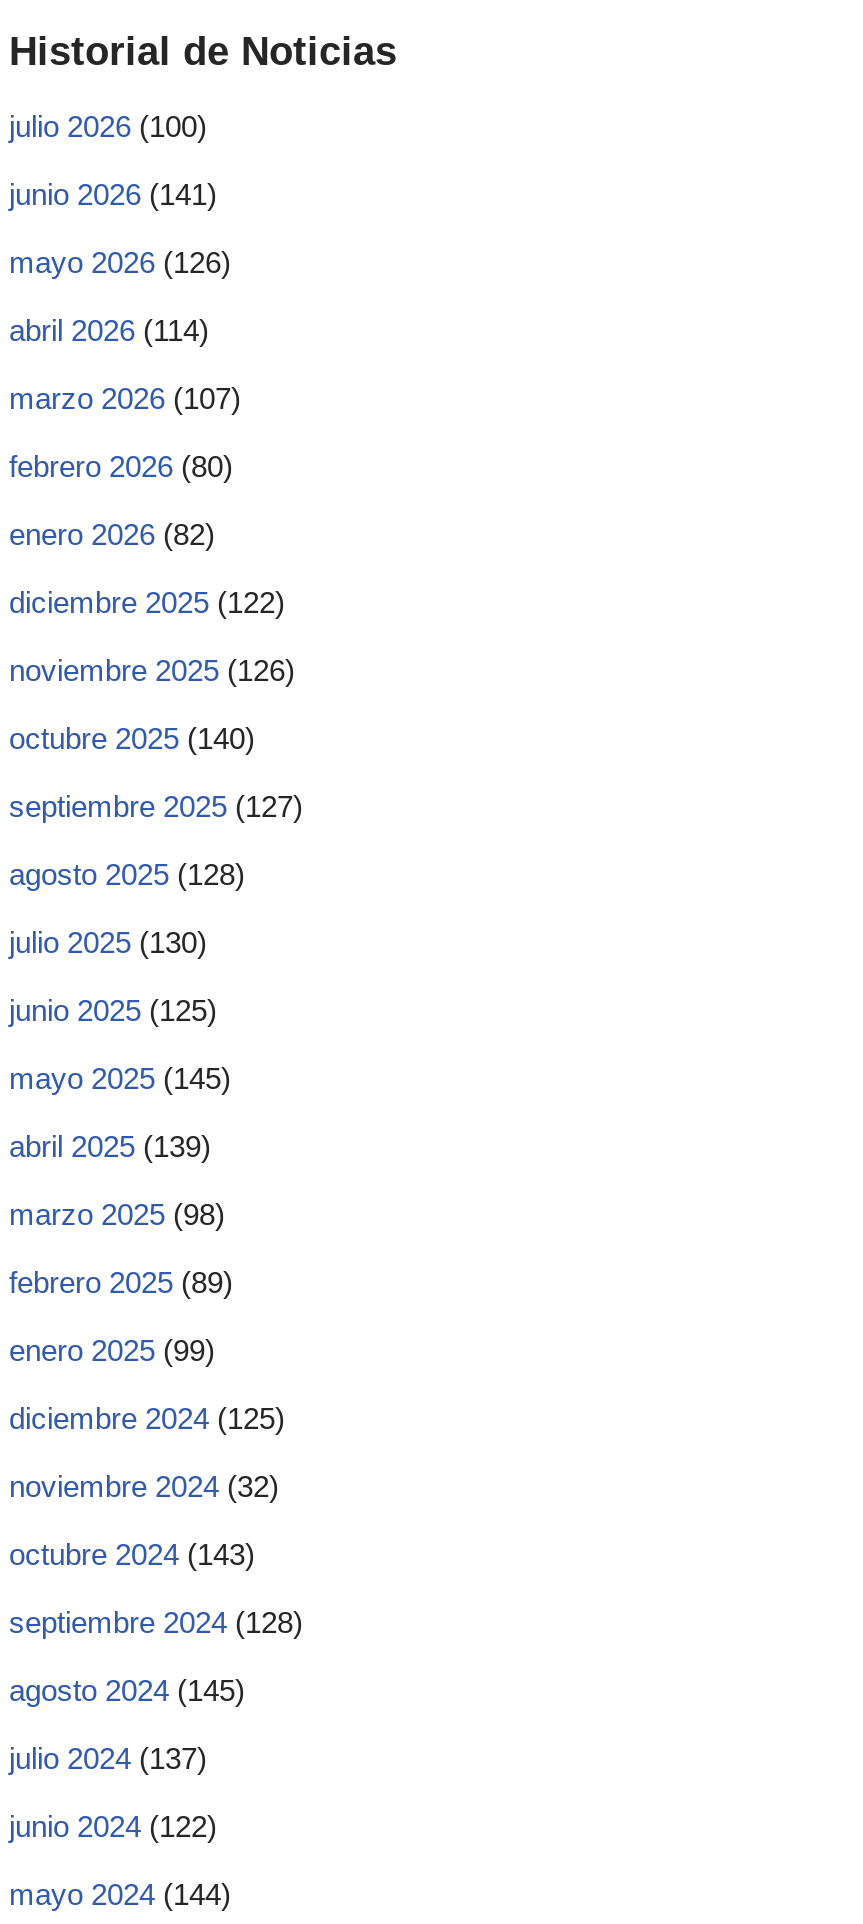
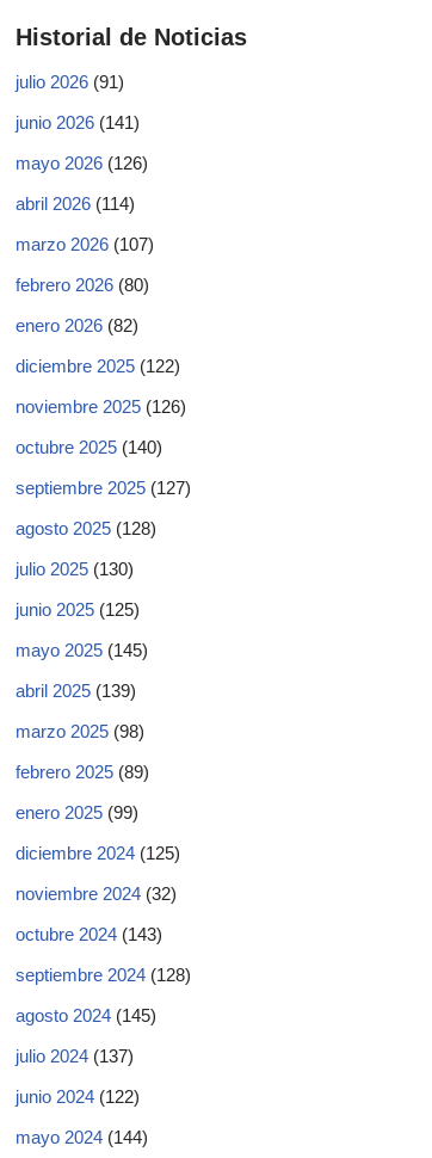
- julio 2026 (100)
+ julio 2026 (91)
